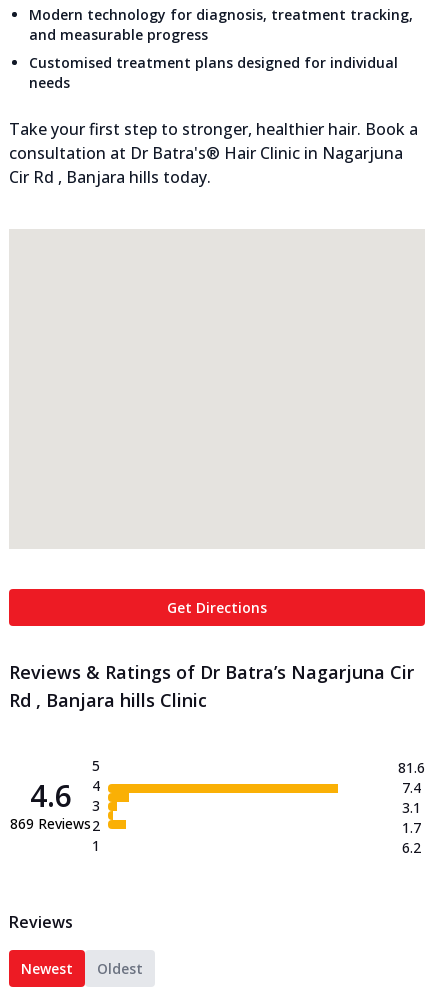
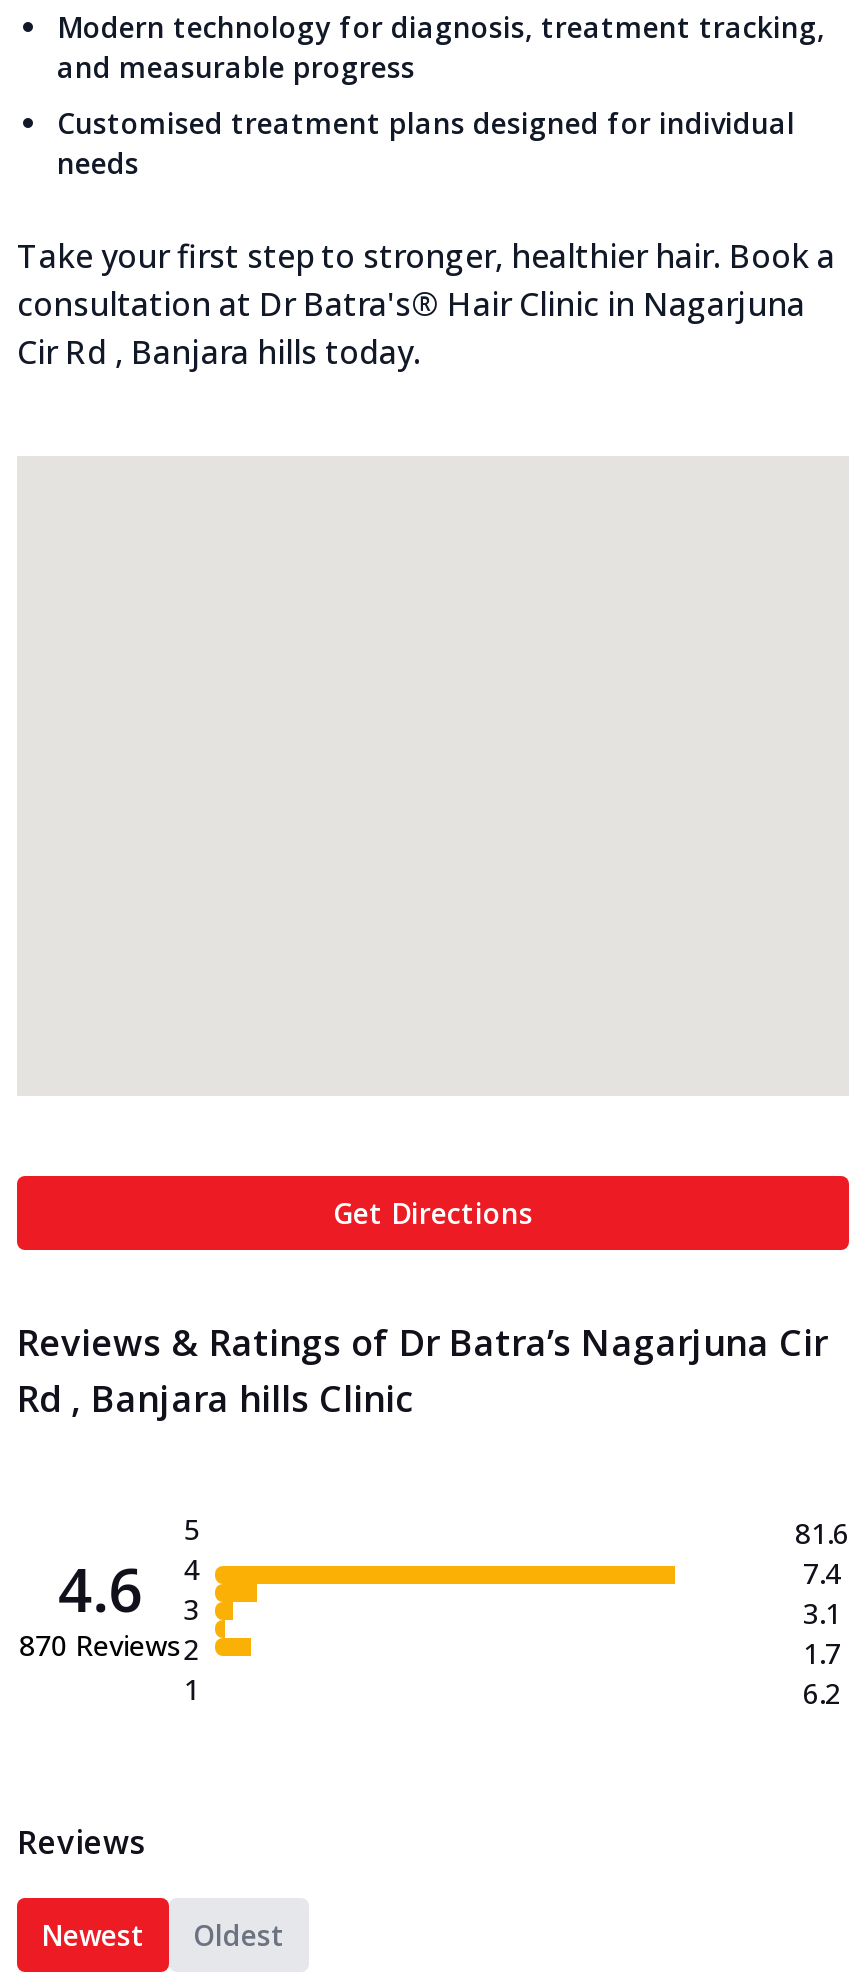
- 869 Reviews 2
+ 870 Reviews 2
